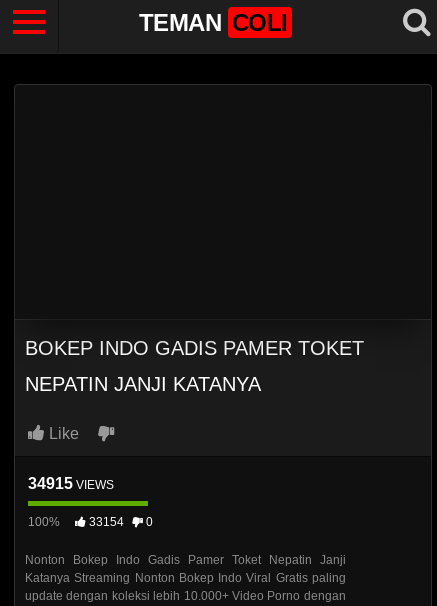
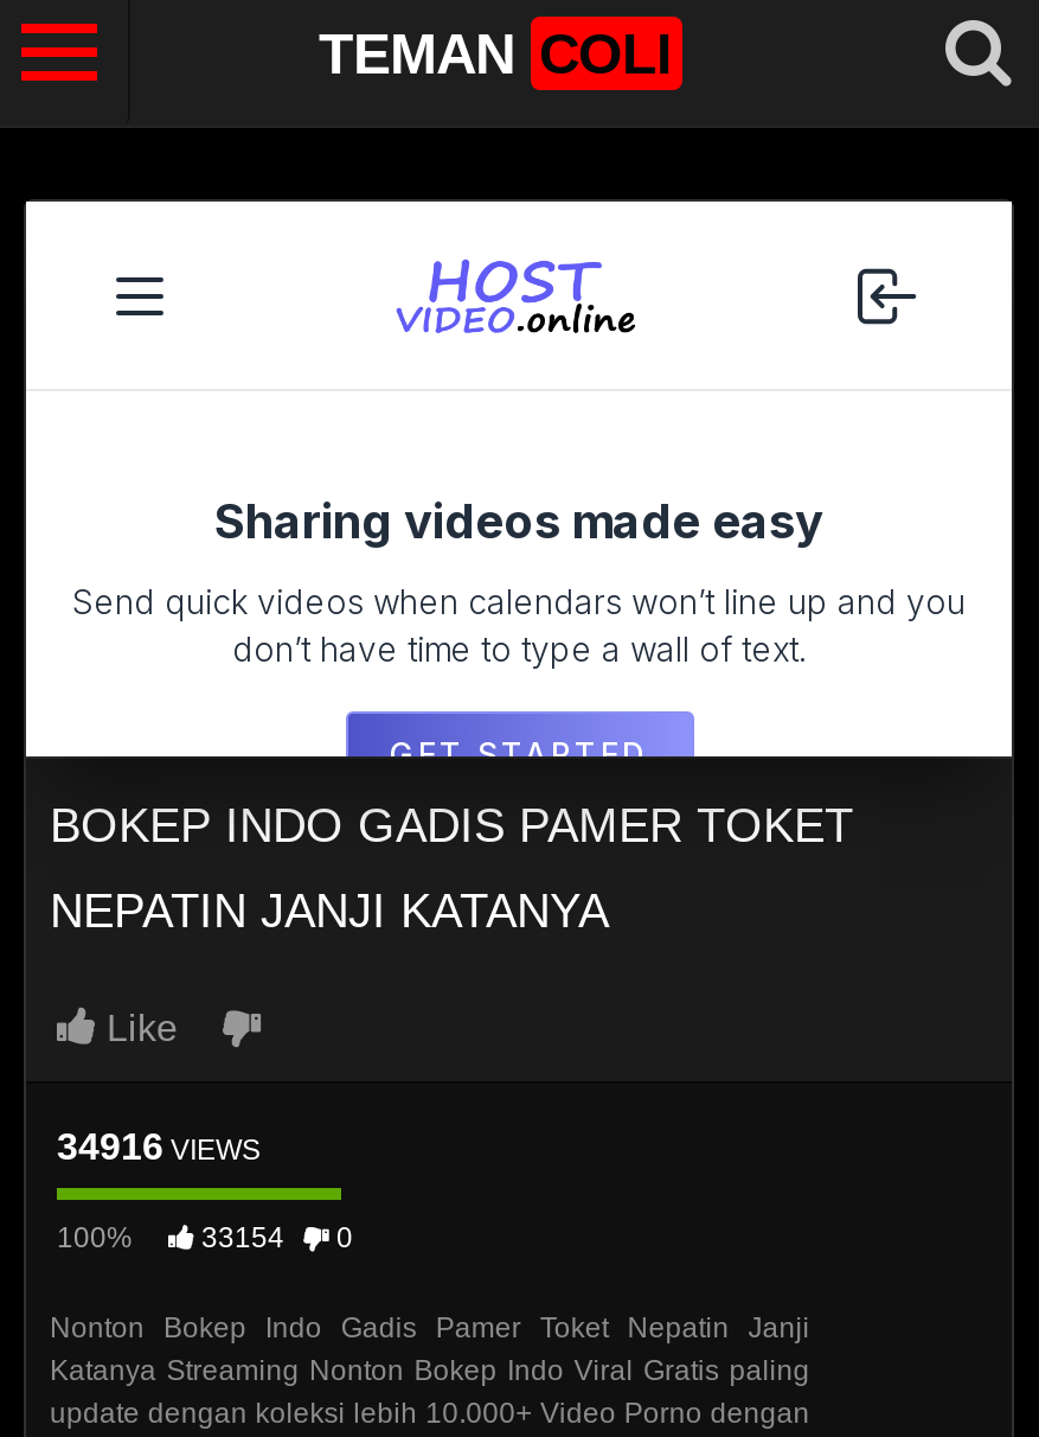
+ [image]

- 34915 VIEWS
+ 34916 VIEWS
